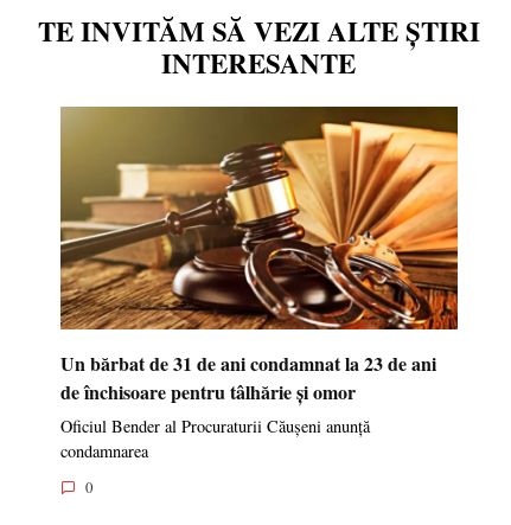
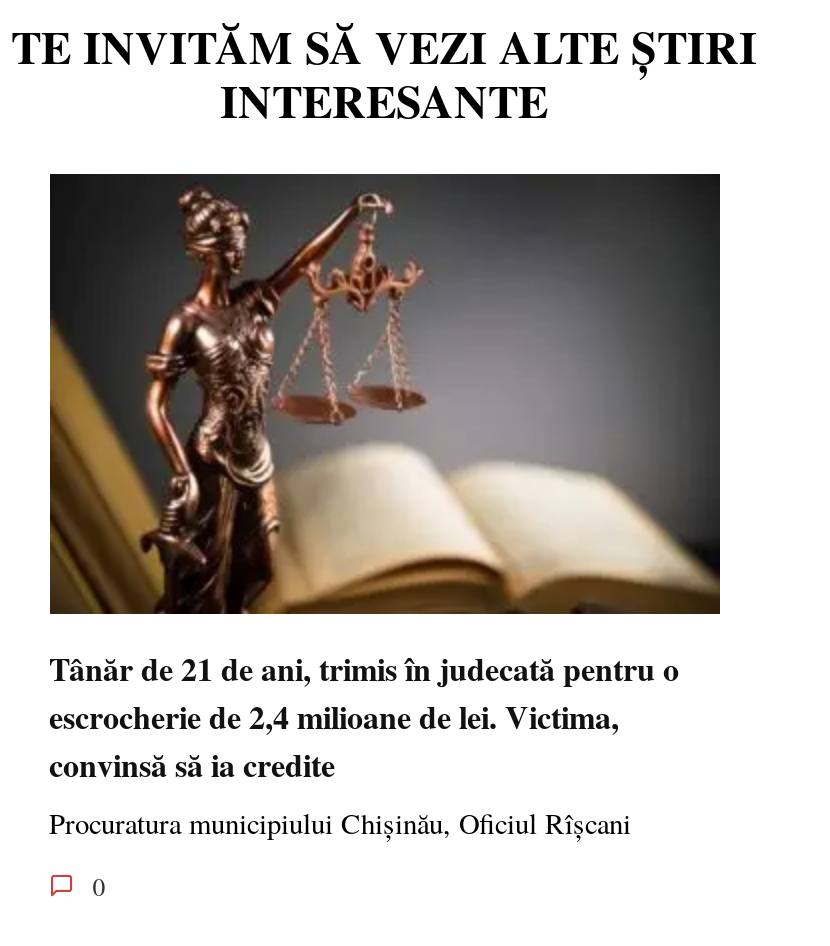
- [image]
- Un bărbat de 31 de ani condamnat la 23 de ani
- de închisoare pentru tâlhărie și omor
- Oficiul Bender al Procuraturii Căușeni anunță
- condamnarea
+ [image]
+ Tânăr de 21 de ani, trimis în judecată pentru o
+ escrocherie de 2,4 milioane de lei. Victima,
+ convinsă să ia credite
+ Procuratura municipiului Chișinău, Oficiul Rîșcani
